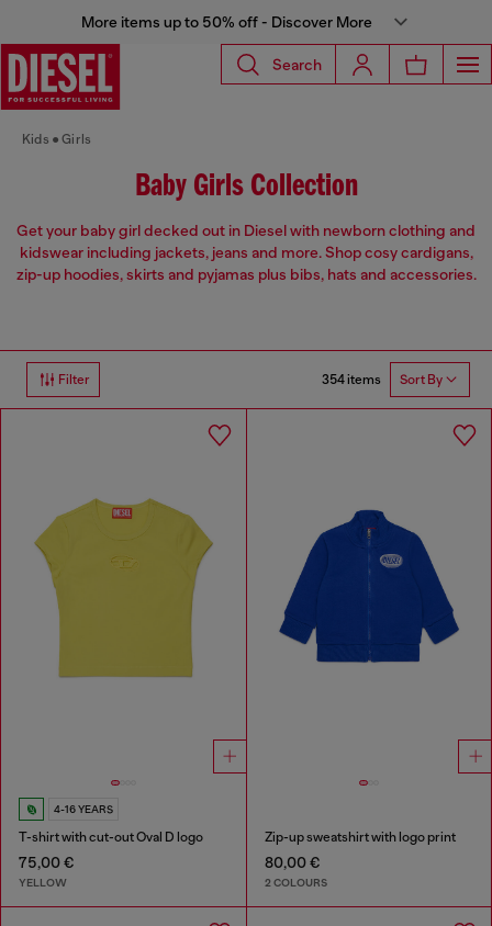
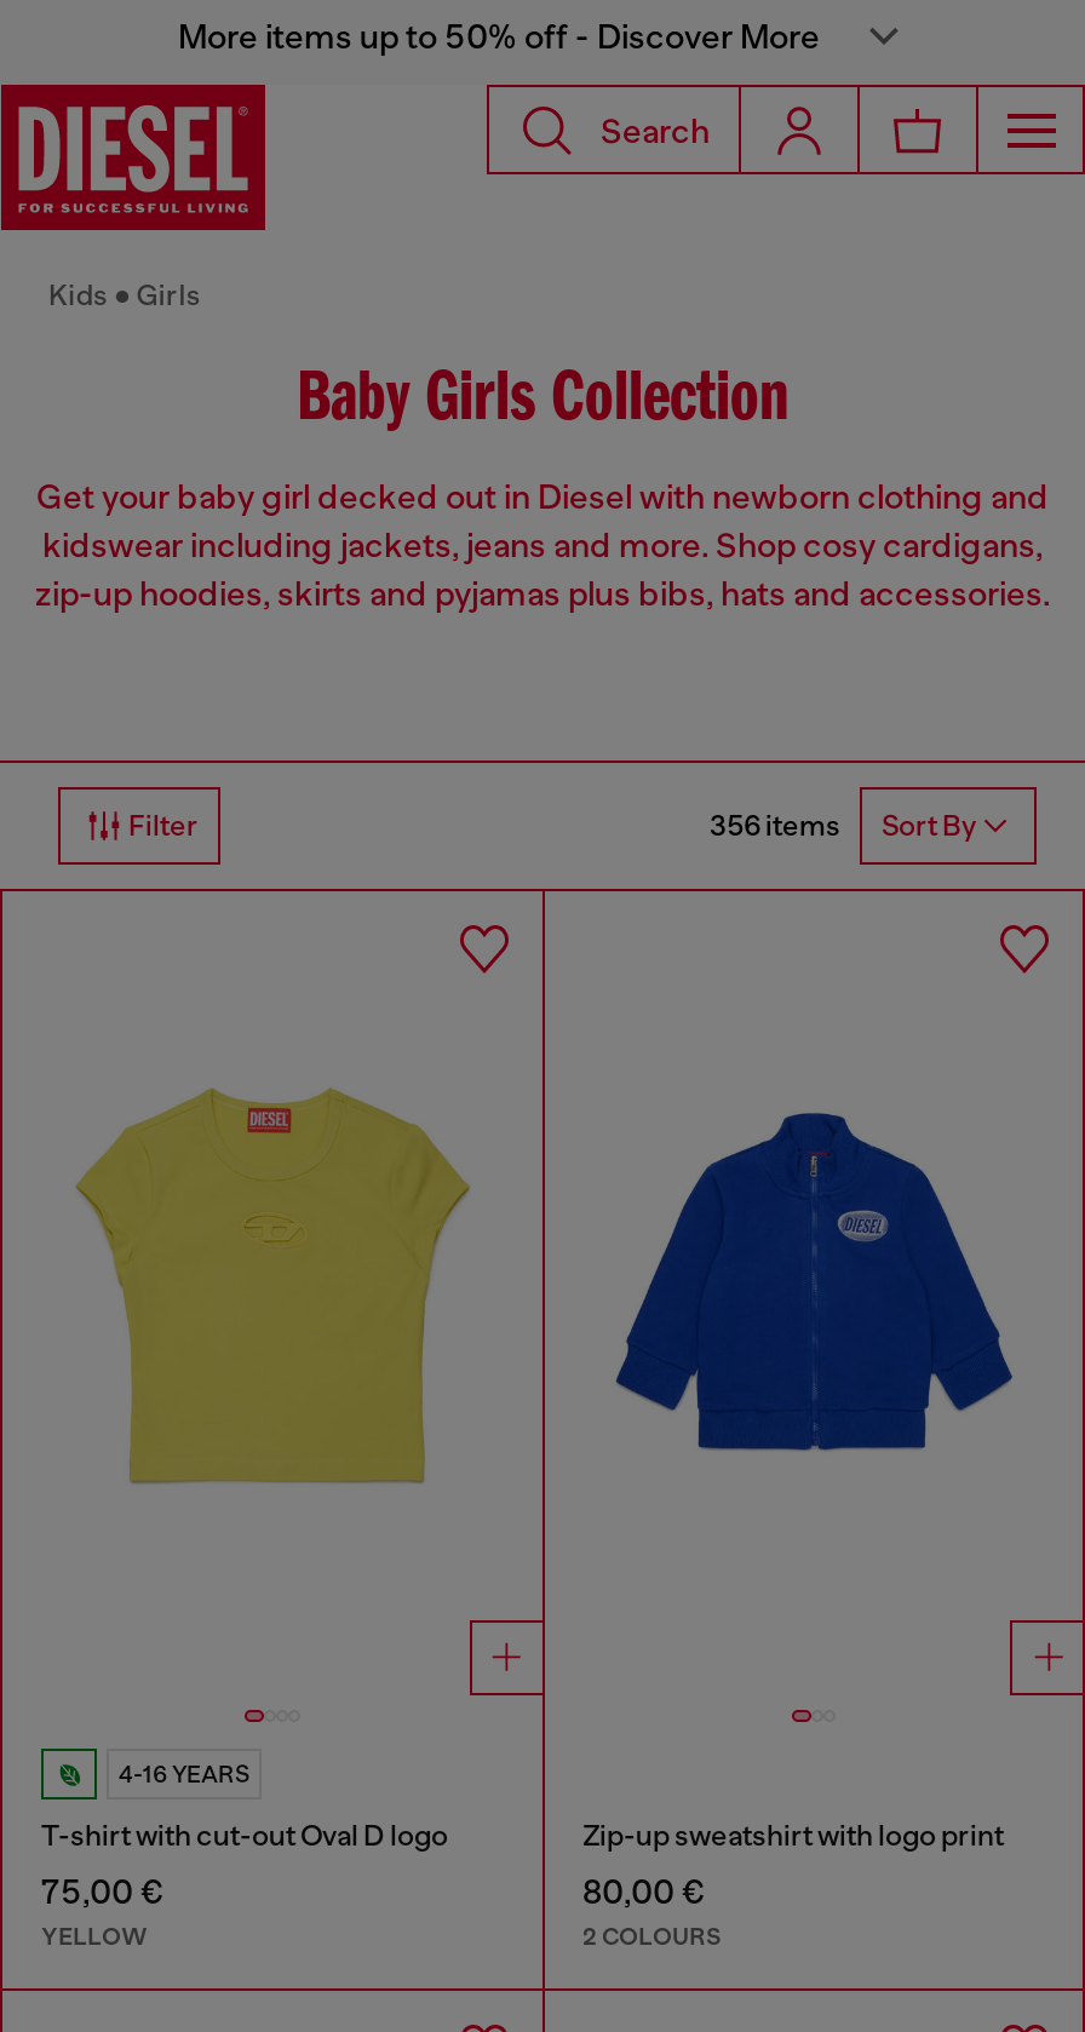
- 354 items Sort By
+ 356 items Sort By
